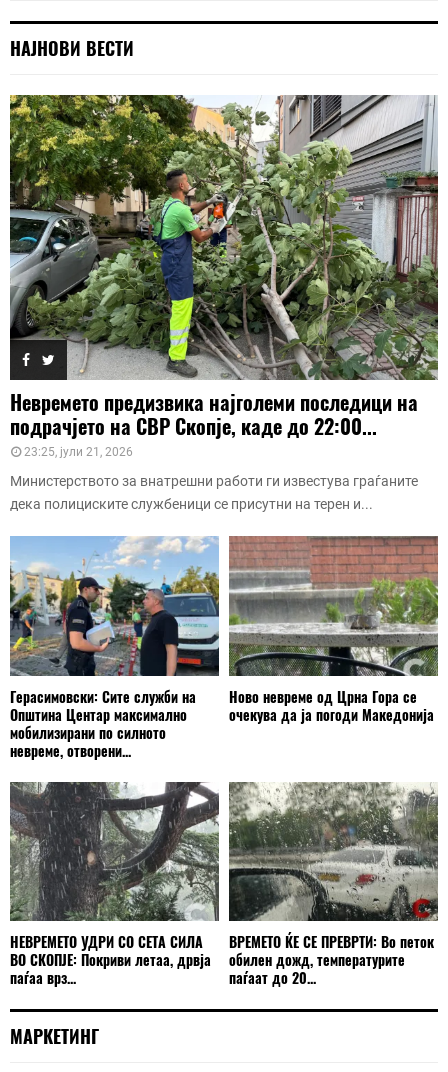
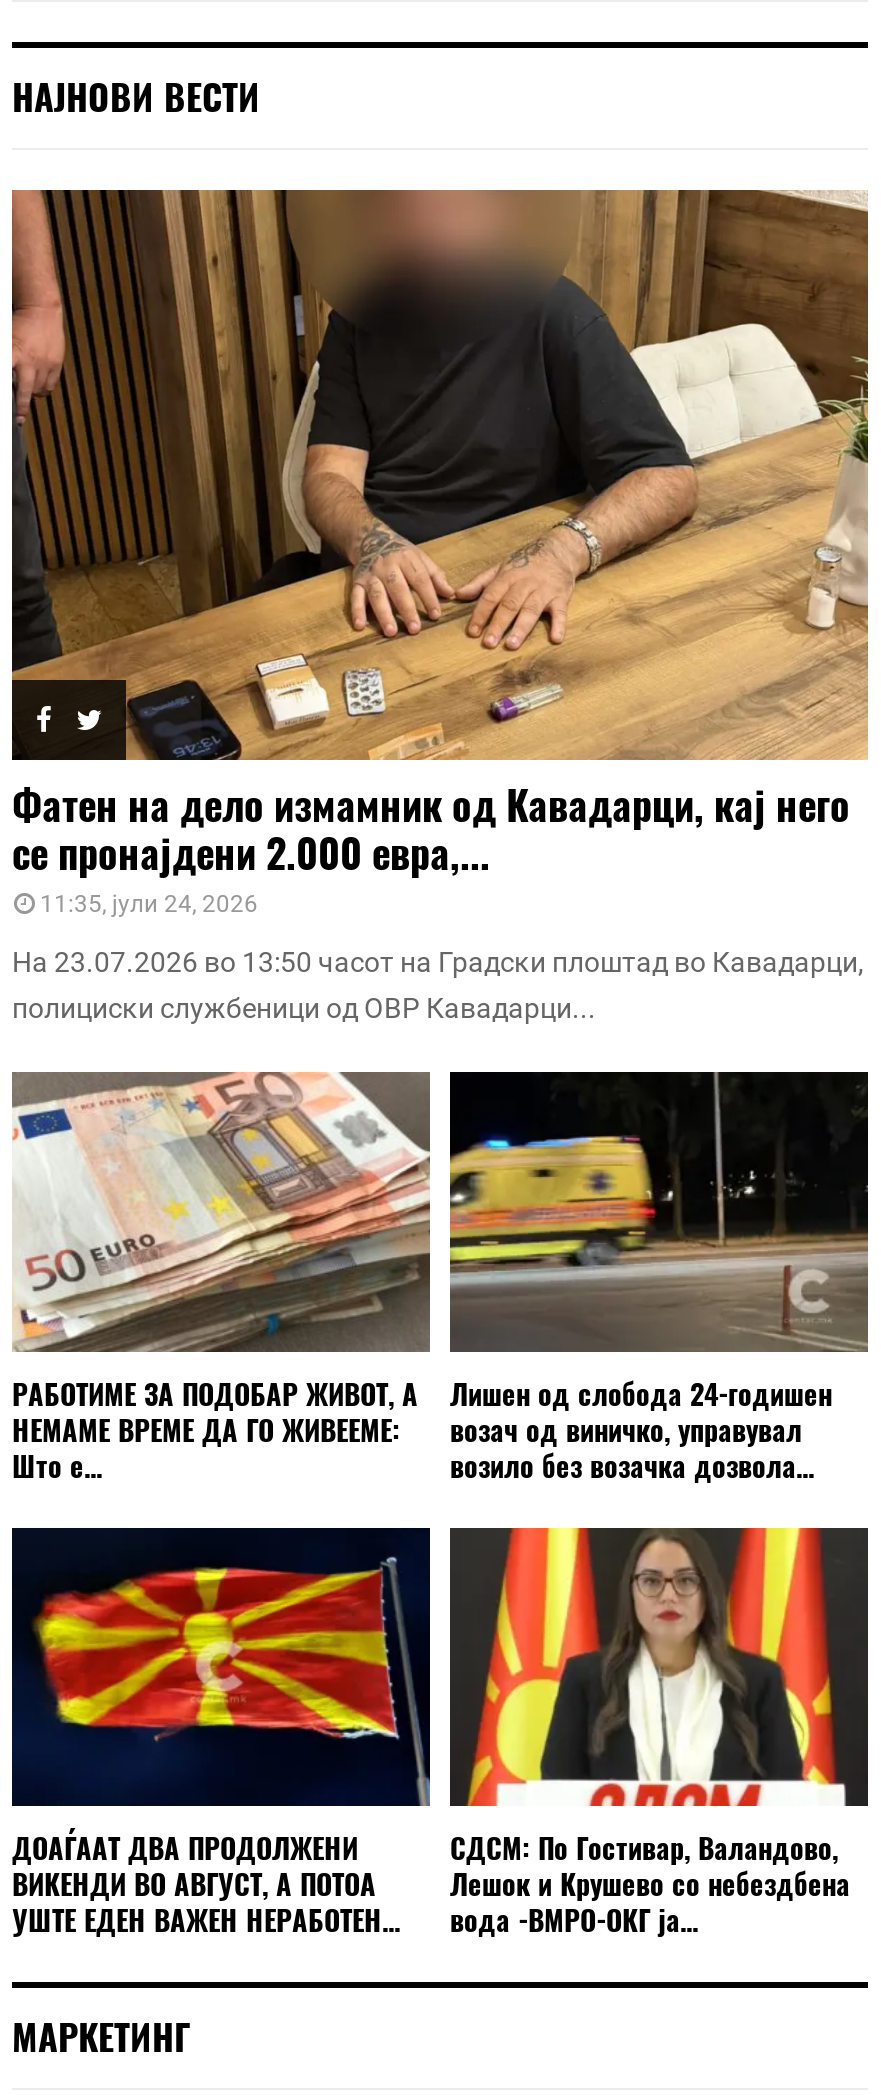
- [image]
- Невремето предизвика најголеми последици на
- подрачјето на СВР Скопје, каде до 22:00...
- 23:25, јули 21, 2026
+ [image]
+ Фатен на дело измамник од Кавадарци, кај него
+ се пронајдени 2.000 евра,...
+ 11:35, јули 24, 2026

- Министерството за внатрешни работи ги известува граѓаните
- дека полициските службеници се присутни на терен и...
+ На 23.07.2026 во 13:50 часот на Градски плоштад во Кавадарци,
+ полициски службеници од ОВР Кавадарци...

- [image]
- Герасимовски: Сите служби на
- Општина Центар максимално
- мобилизирани по силното
- невреме, отворени...
+ [image]
+ РАБОТИМЕ ЗА ПОДОБАР ЖИВОТ, А
+ НЕМАМЕ ВРЕМЕ ДА ГО ЖИВЕЕМЕ:
+ Што е...

- [image]
- Ново невреме од Црна Гора се
- очекува да ја погоди Македонија
+ [image]
+ Лишен од слобода 24-годишен
+ возач од виничко, управувал
+ возило без возачка дозвола...

- [image]
- НЕВРЕМЕТО УДРИ СО СЕТА СИЛА
- ВО СКОПЈЕ: Покриви летаа, дрвја
- паѓаа врз...
+ [image]
+ ДОАЃААТ ДВА ПРОДОЛЖЕНИ
+ ВИКЕНДИ ВО АВГУСТ, А ПОТОА
+ УШТЕ ЕДЕН ВАЖЕН НЕРАБОТЕН...

- [image]
- ВРЕМЕТО ЌЕ СЕ ПРЕВРТИ: Во петок
- обилен дожд, температурите
- паѓаат до 20...
+ [image]
+ СДСМ: По Гостивар, Валандово,
+ Лешок и Крушево со небездбена
+ вода -ВМРО-ОКГ ја...
